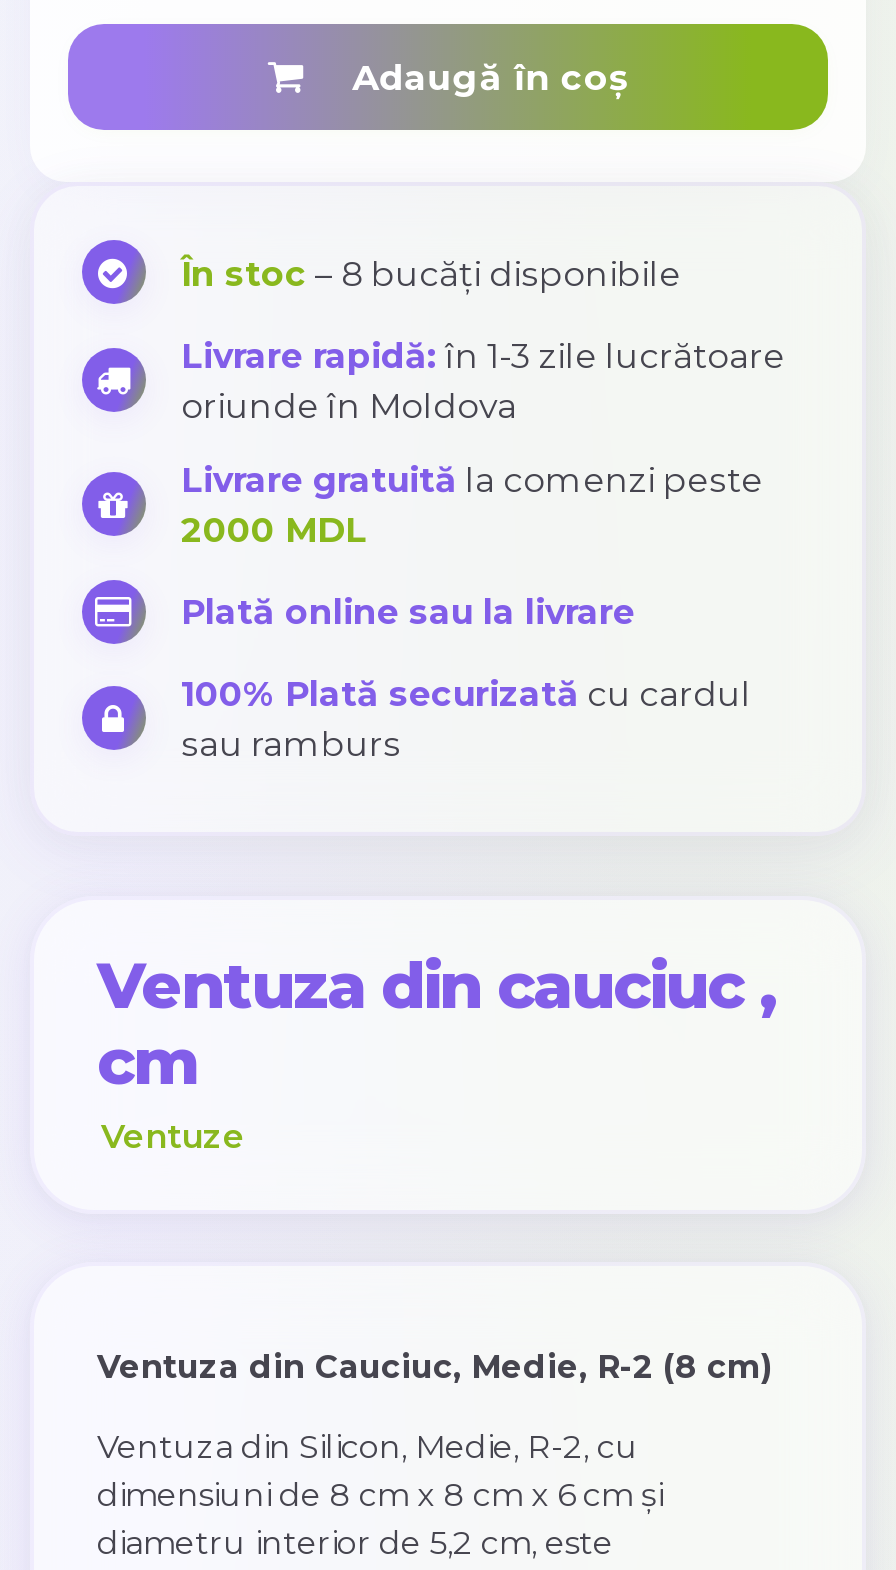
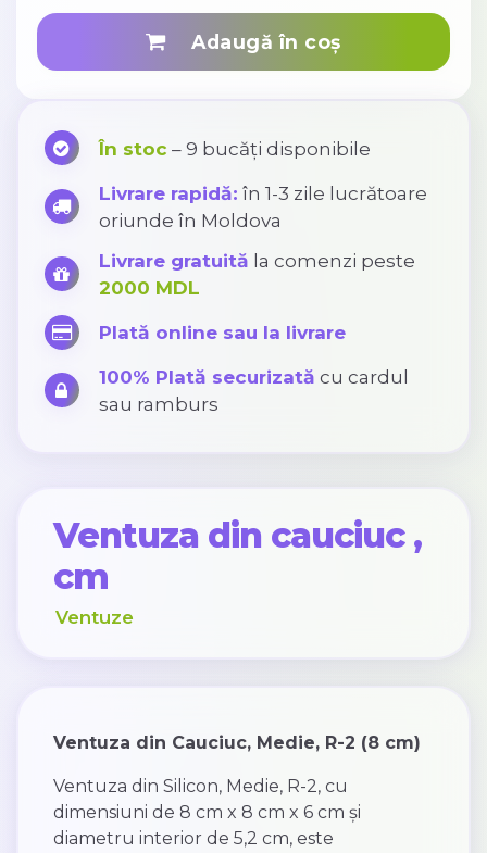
- În stoc – 8 bucăți disponibile
+ În stoc – 9 bucăți disponibile
